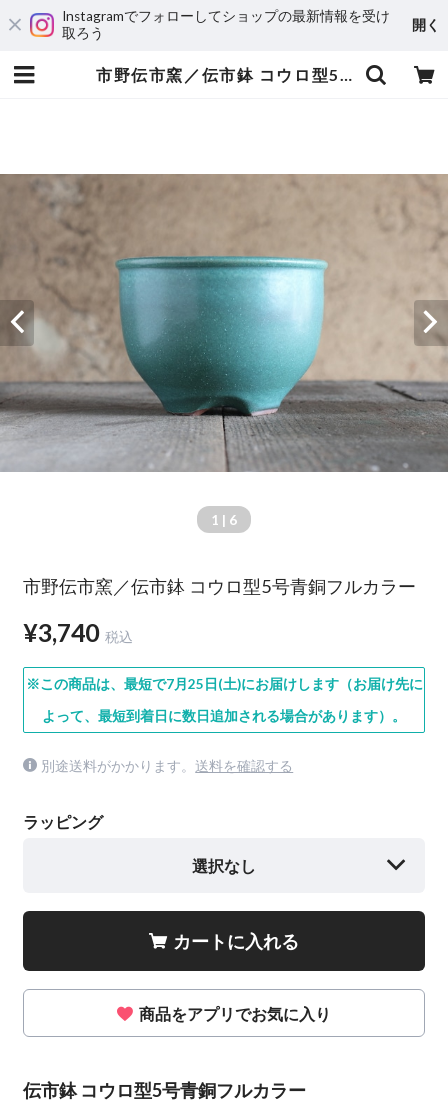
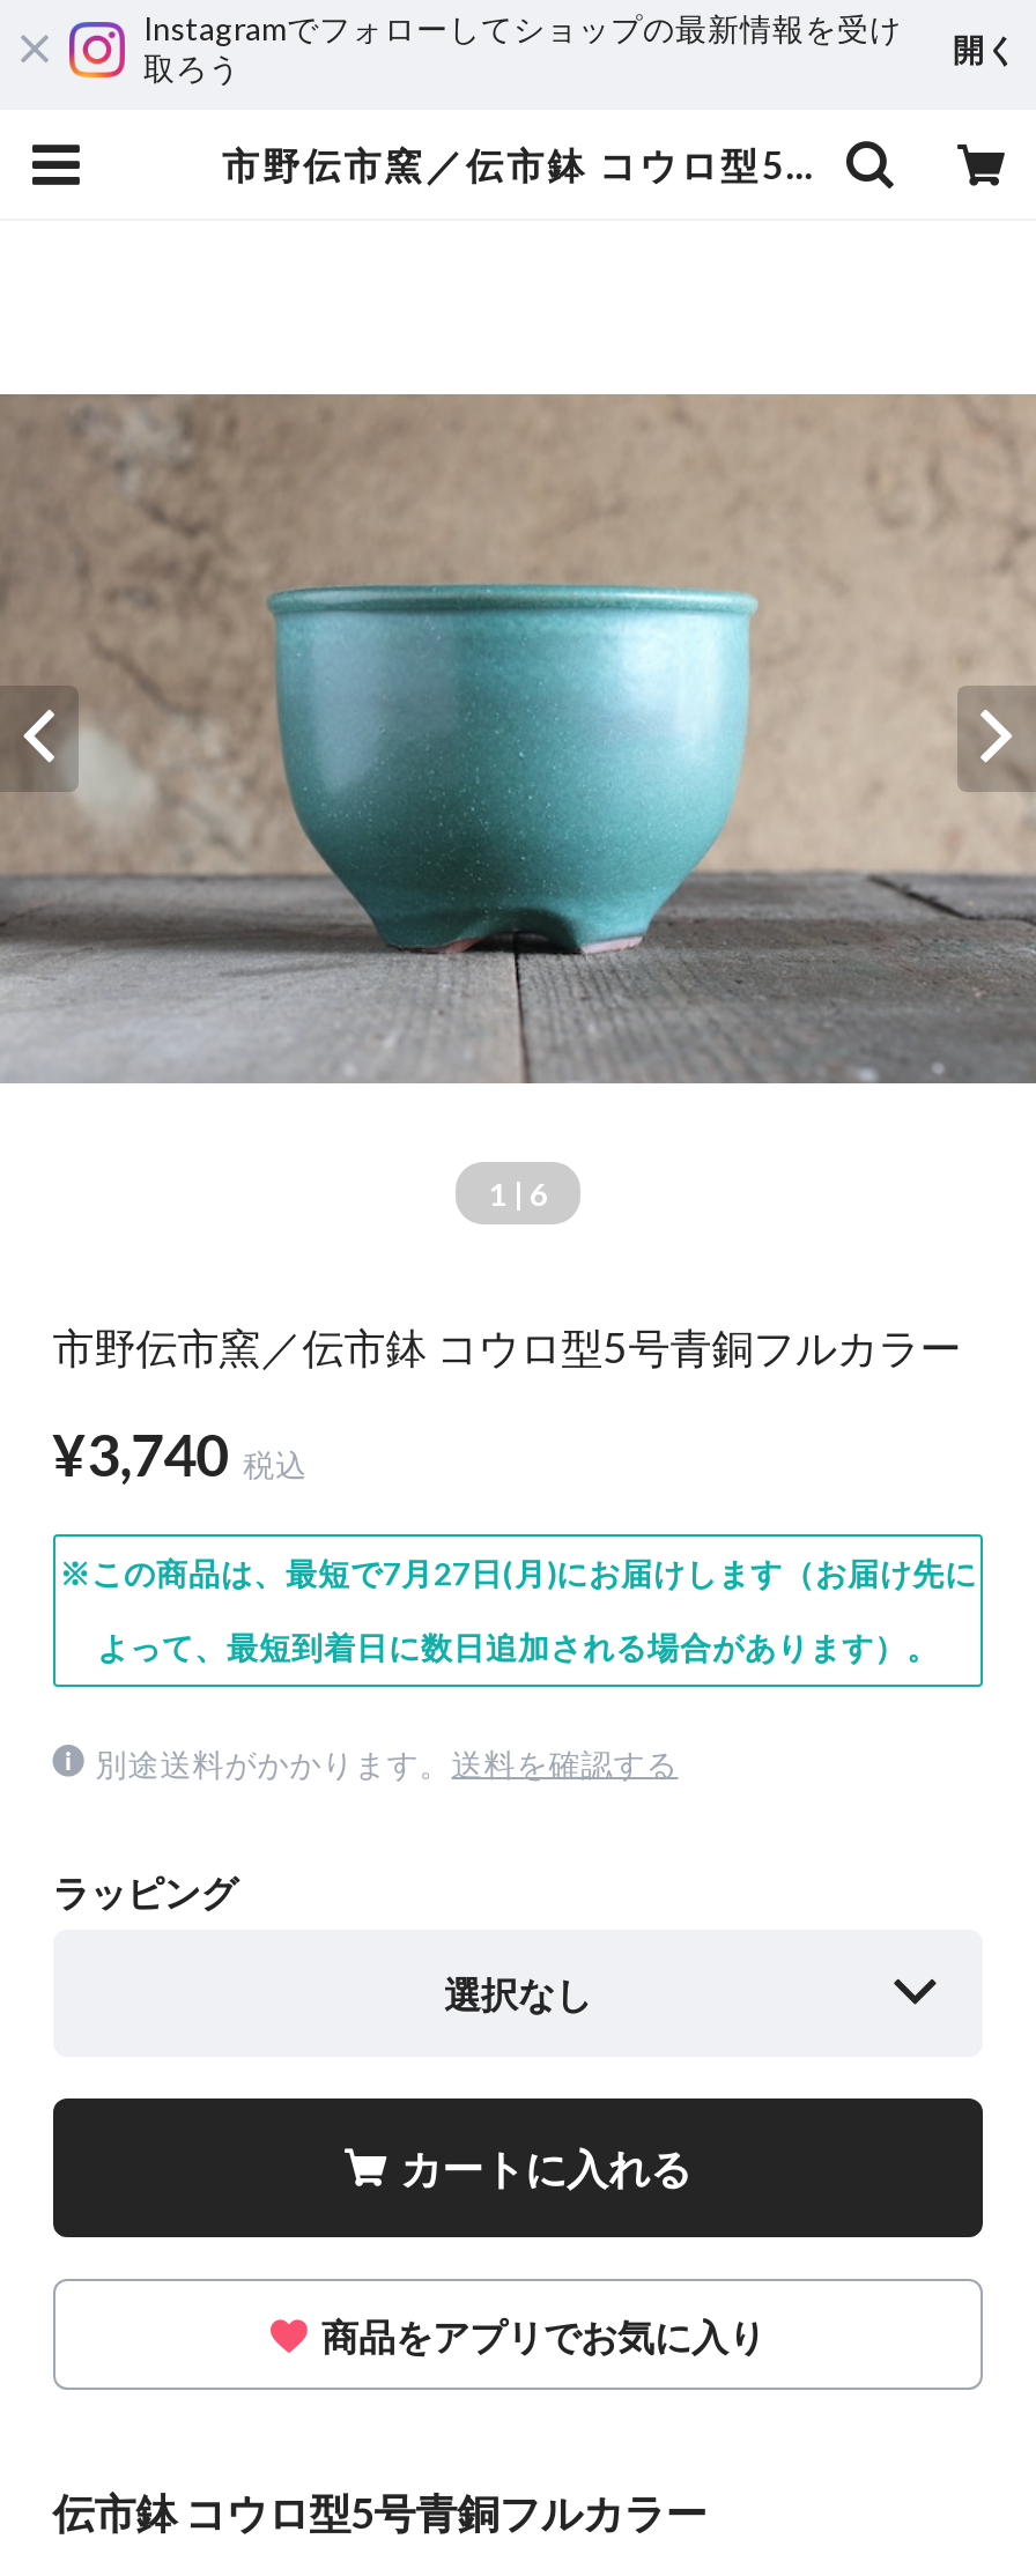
- ※この商品は、最短で7月25日(土)にお届けします（お届け先に
+ ※この商品は、最短で7月27日(月)にお届けします（お届け先に
